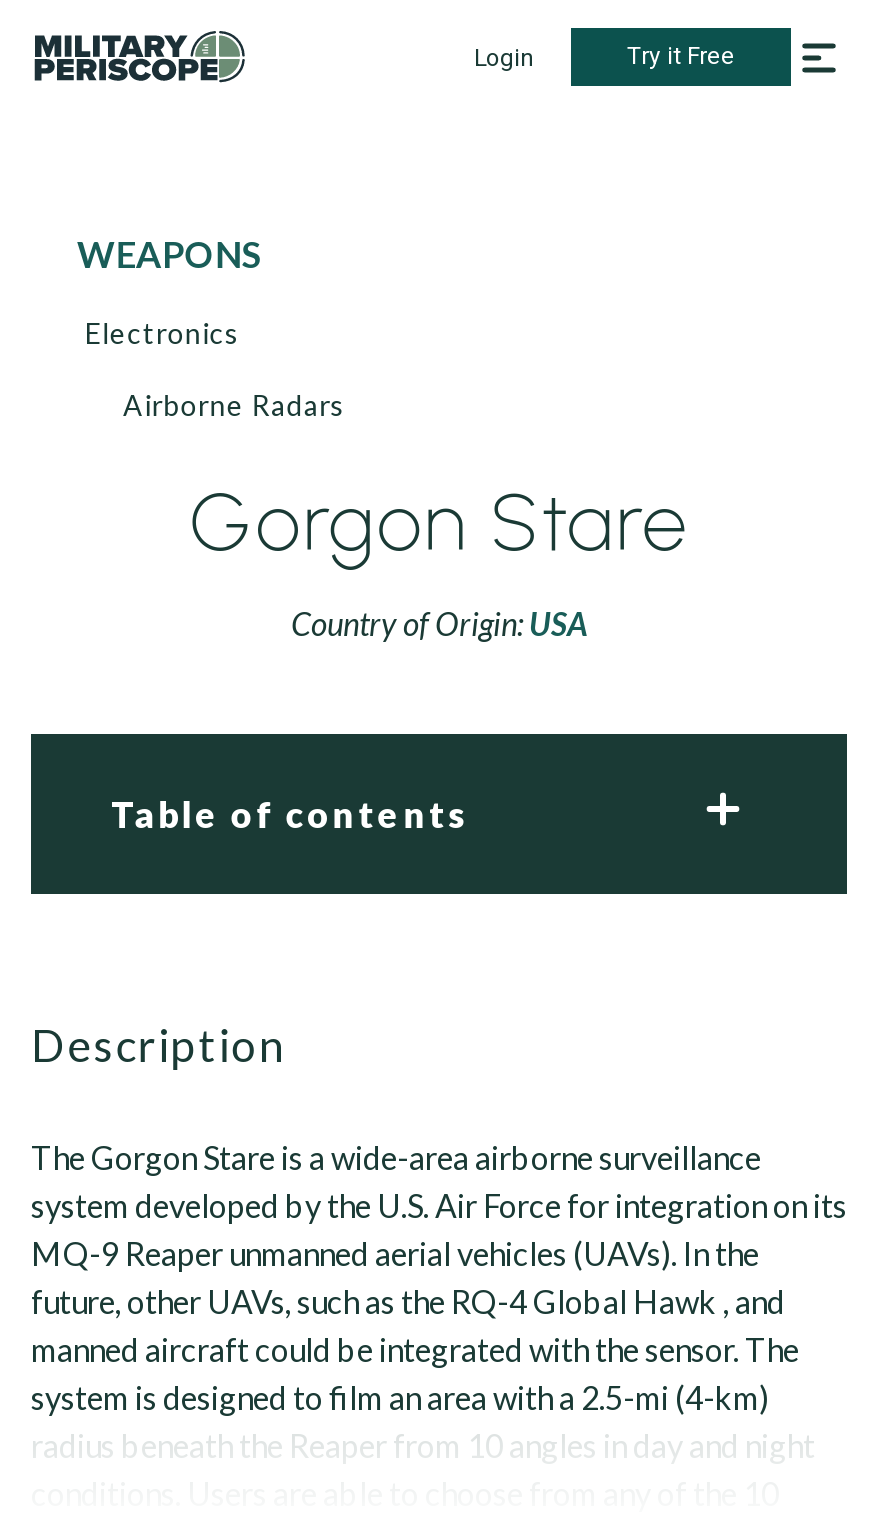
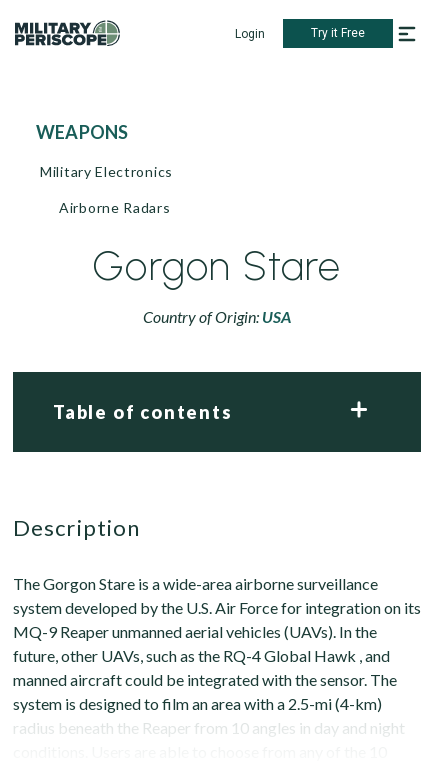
- Electronics
+ Military Electronics
